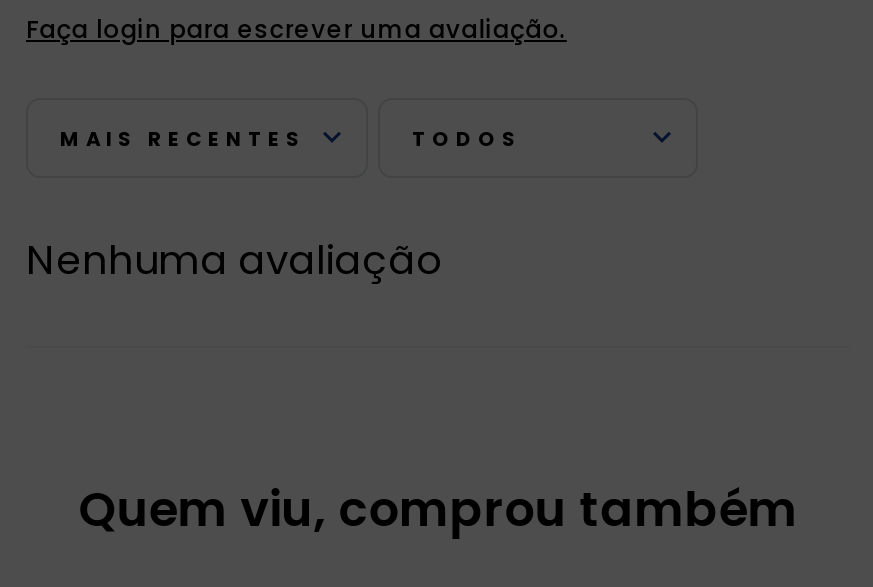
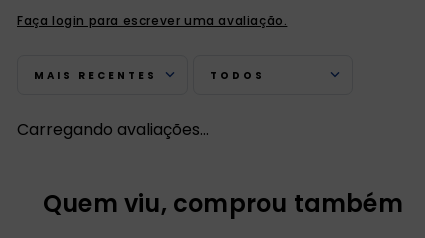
- Nenhuma avaliação
+ Carregando avaliações…
